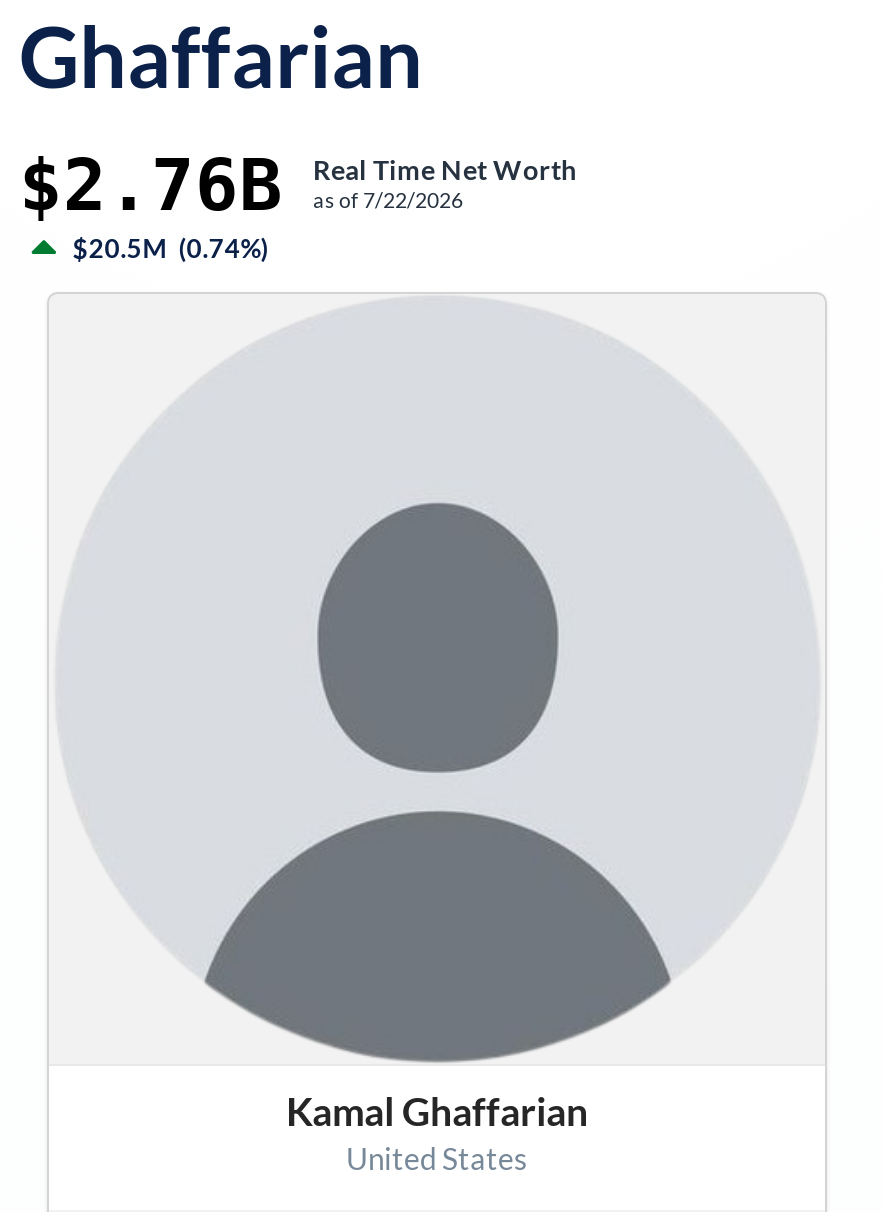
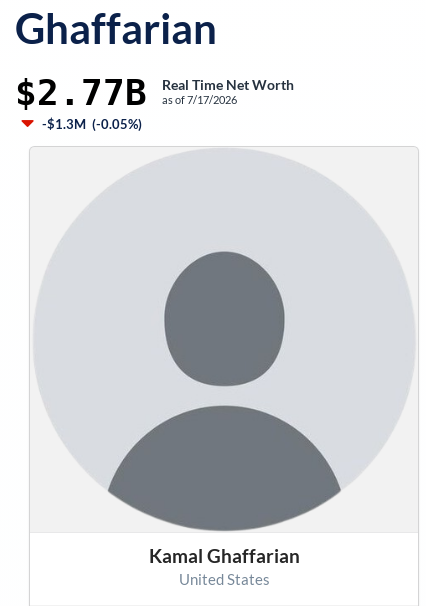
- $2.76B
+ $2.77B

- as of 7/22/2026
+ as of 7/17/2026

- $20.5M (0.74%)
+ -$1.3M (-0.05%)
